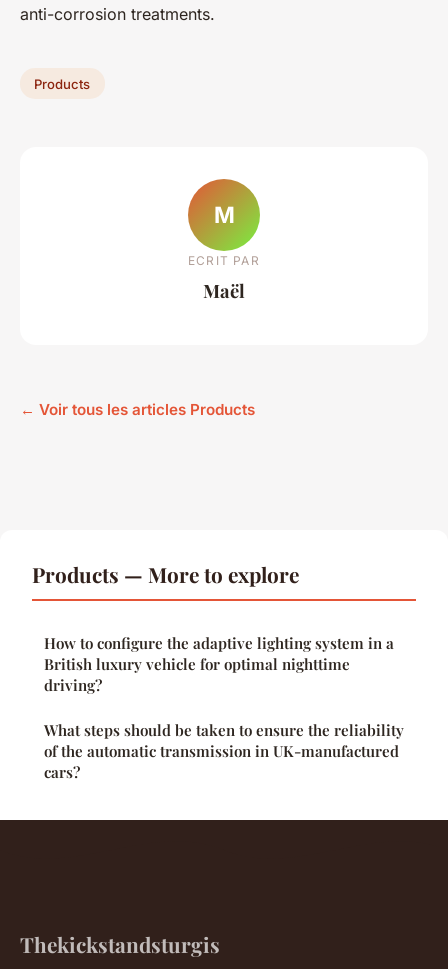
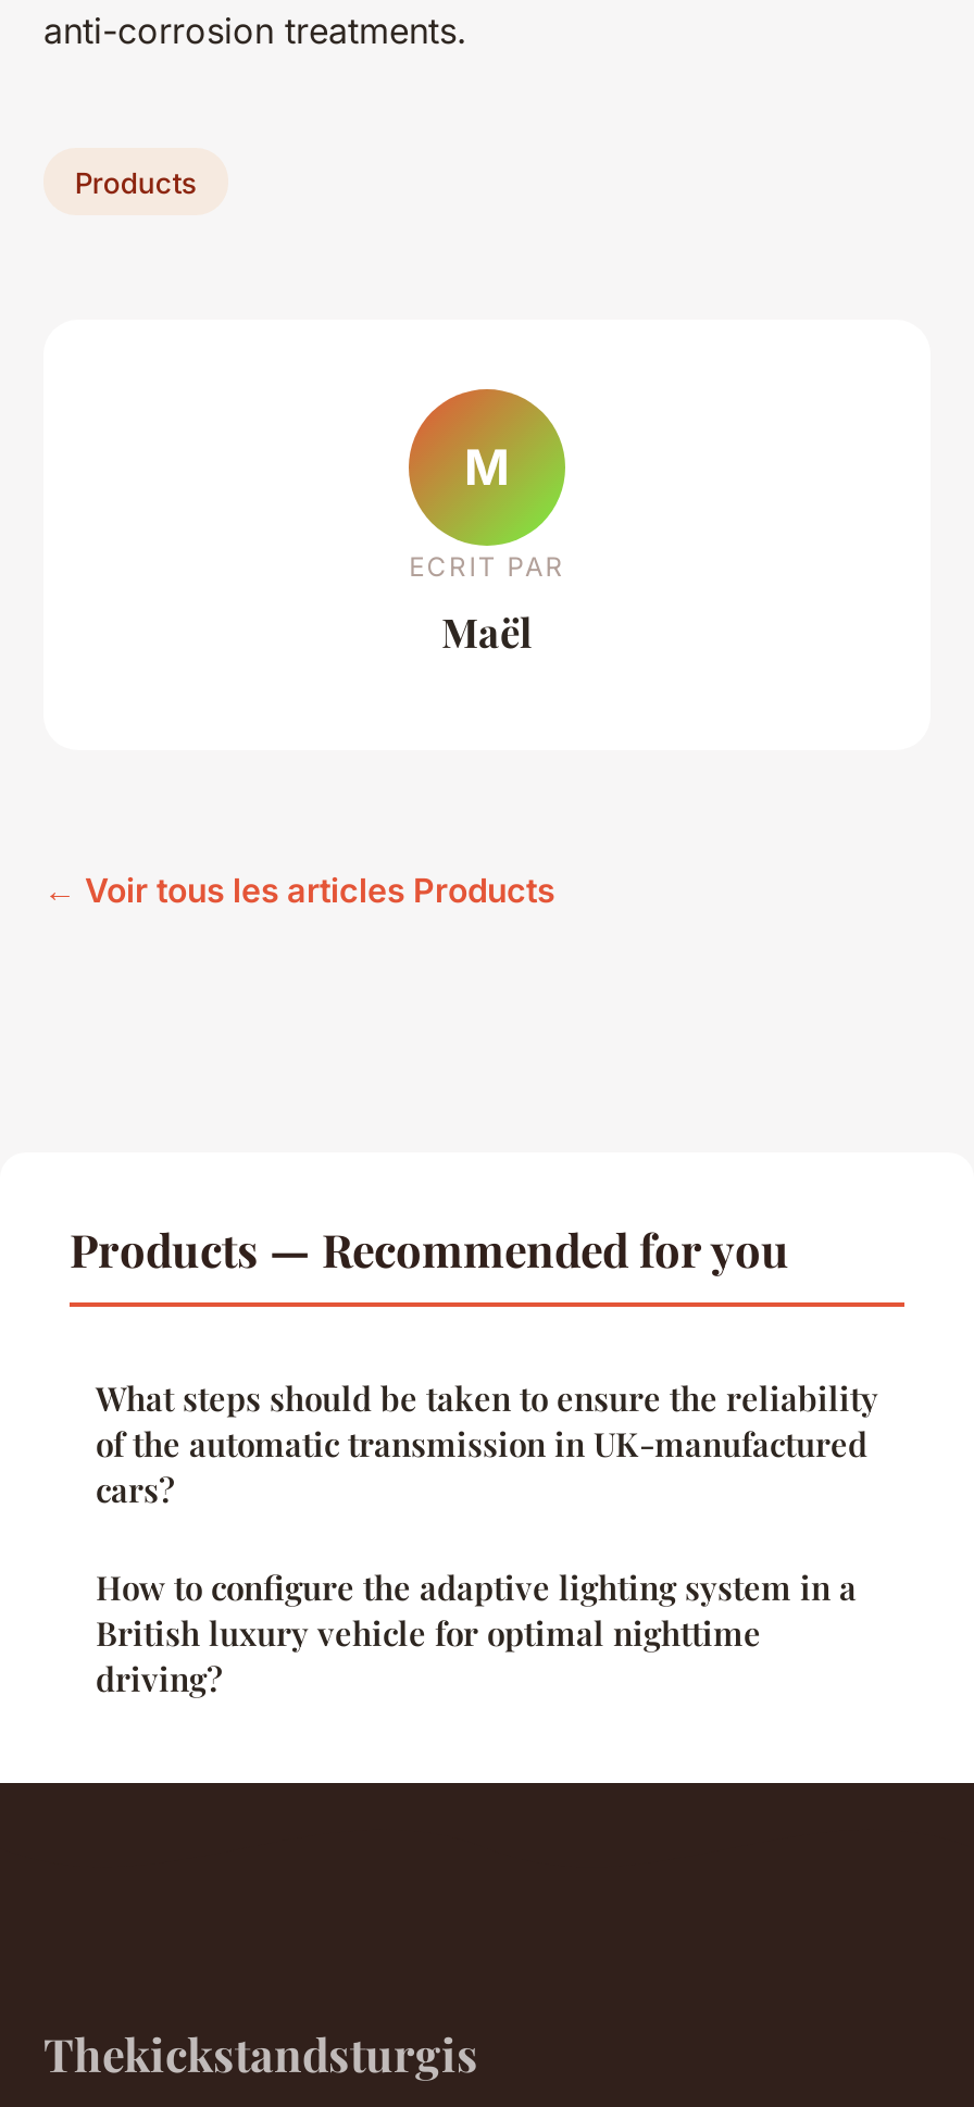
- Products — More to explore
+ Products — Recommended for you

moved down: How to configure the adaptive lighting system in a | British luxury vehicle for optimal nighttime | driving?

moved up: What steps should be taken to ensure the reliability | of the automatic transmission in UK-manufactured | cars?
